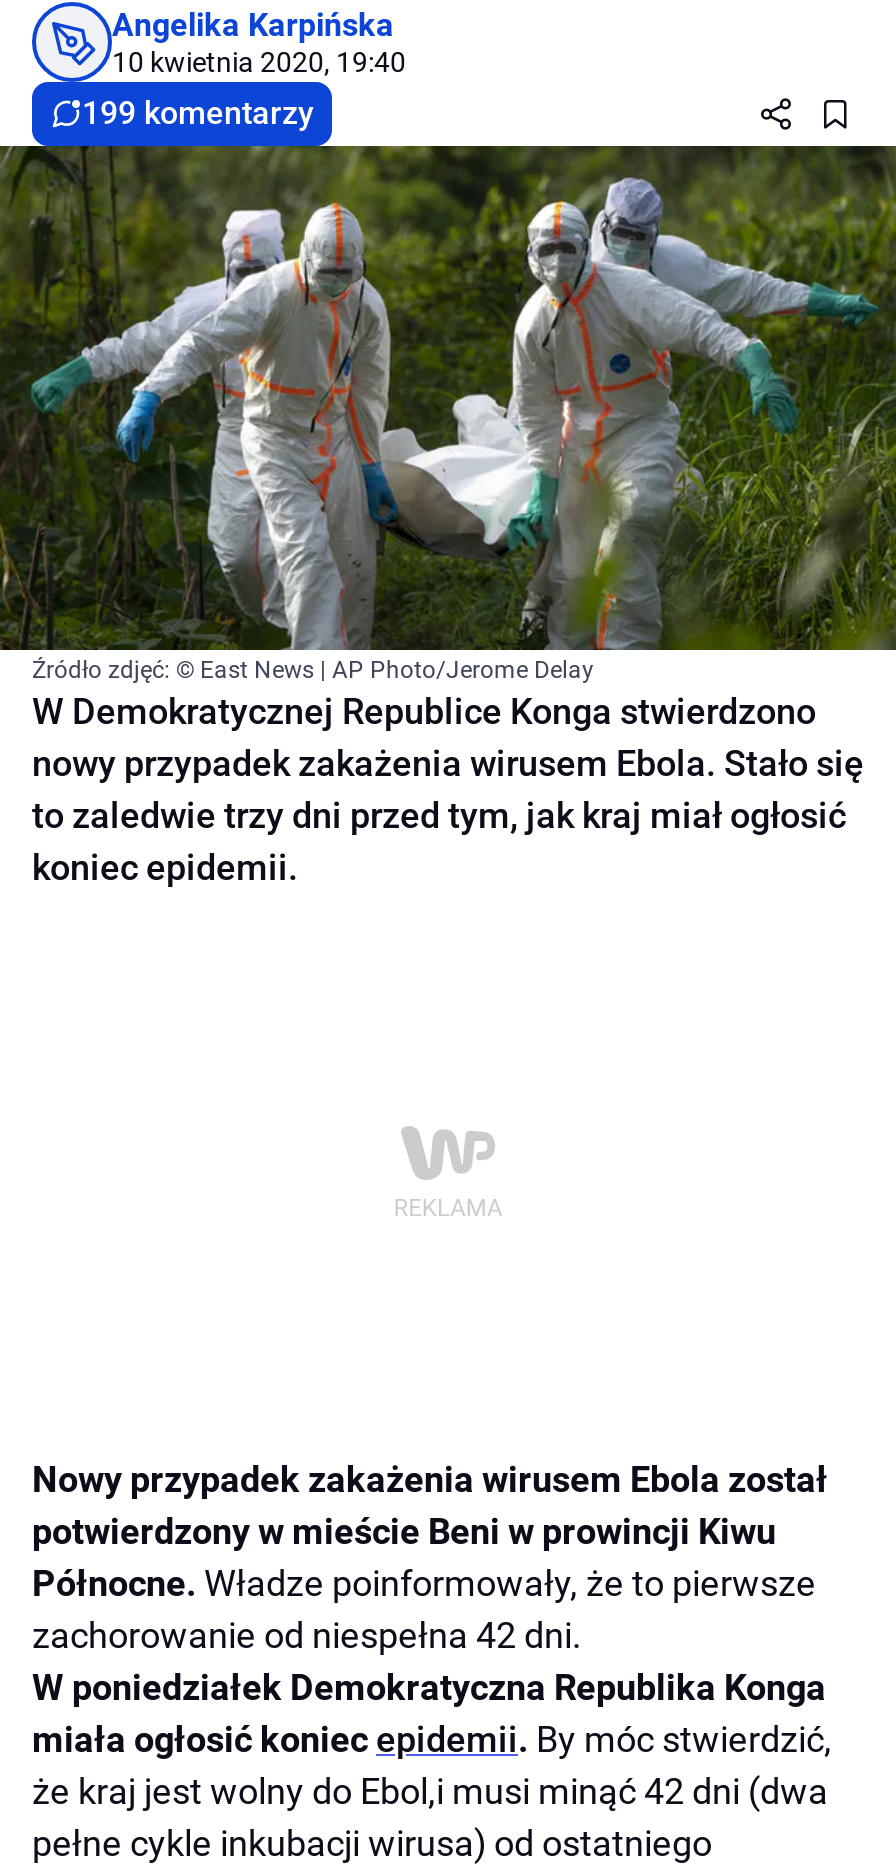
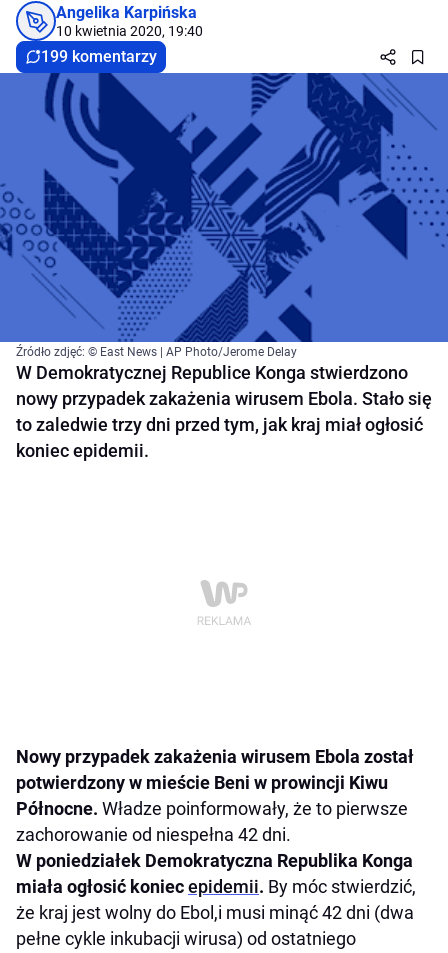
- [image]
+ [image]
